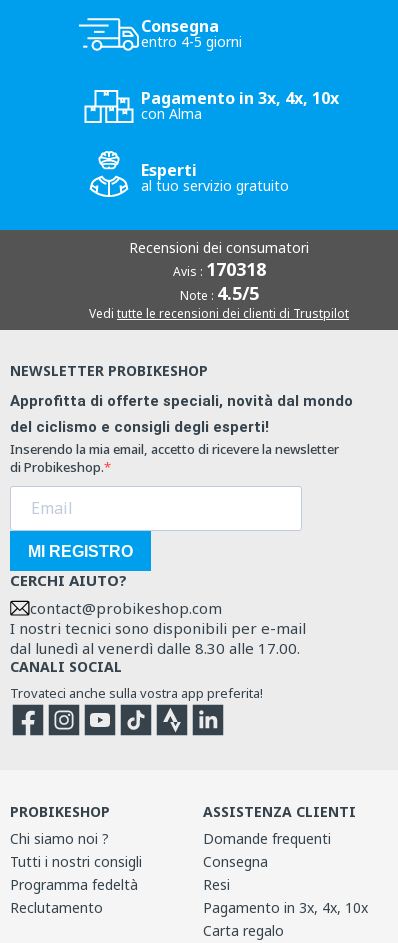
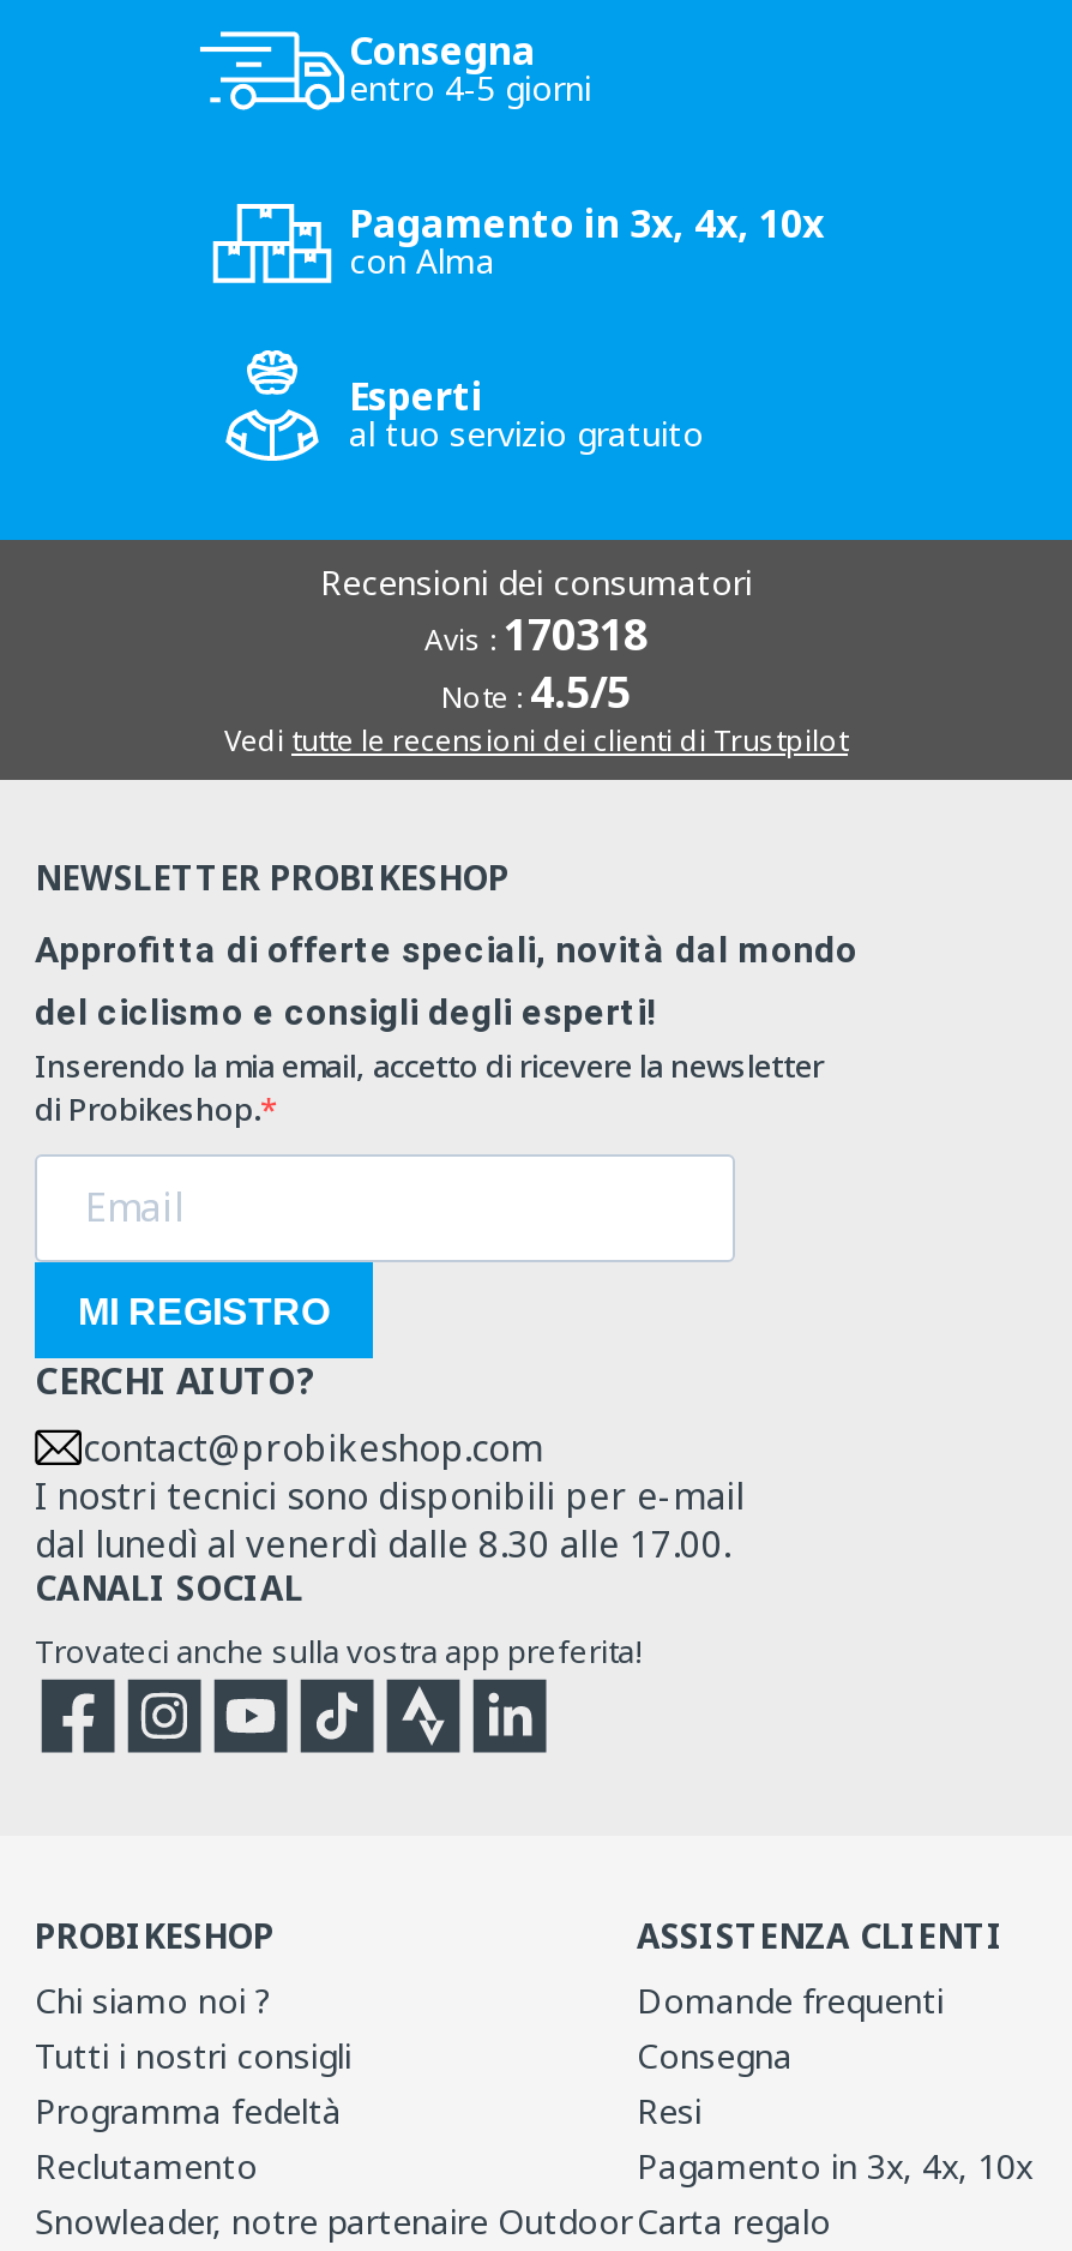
+ Snowleader, notre partenaire Outdoor
